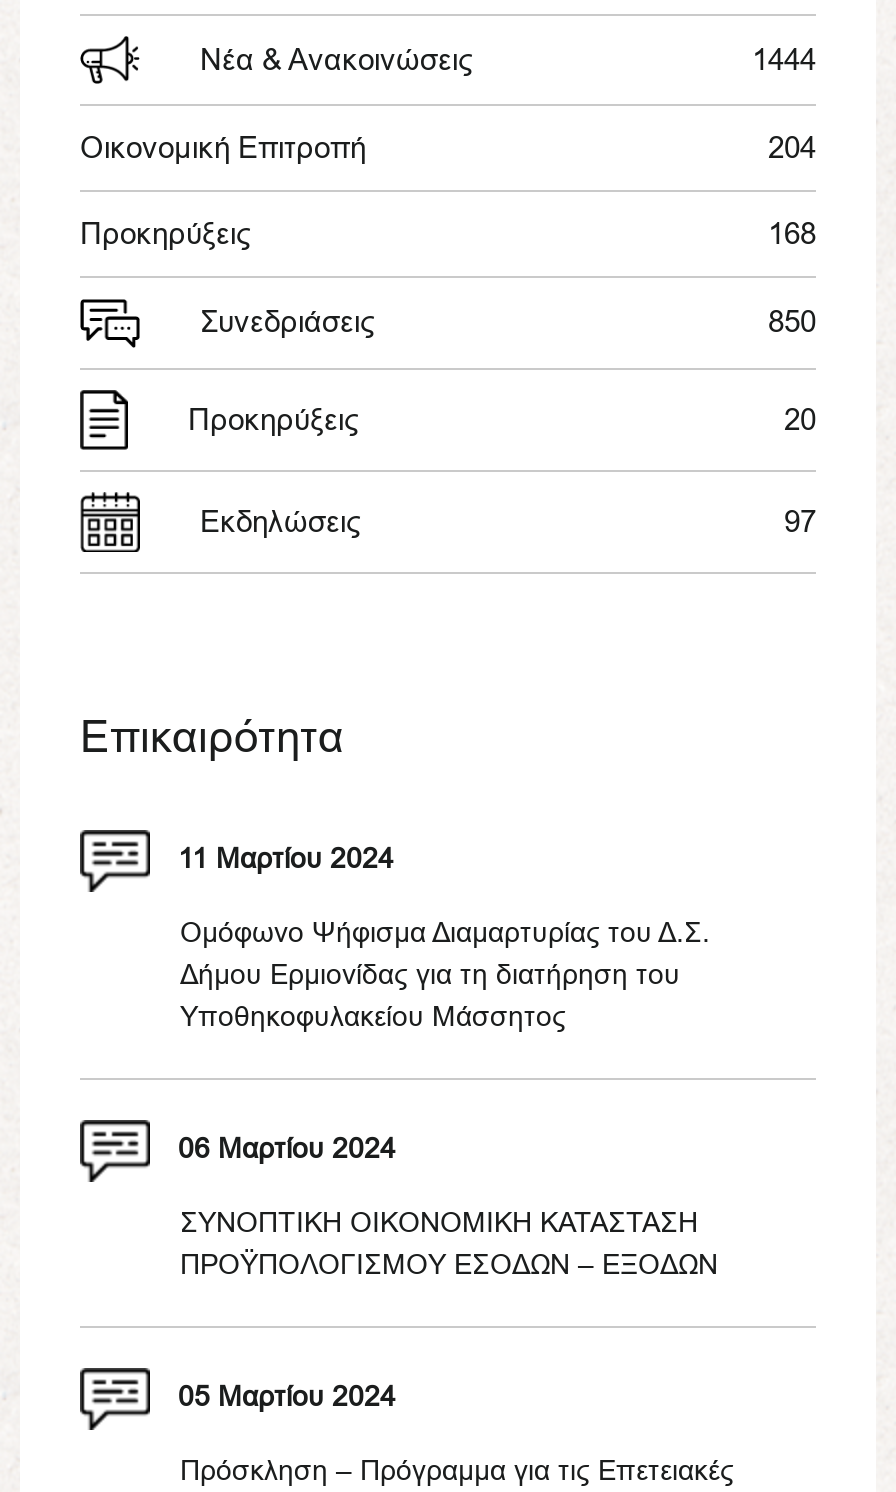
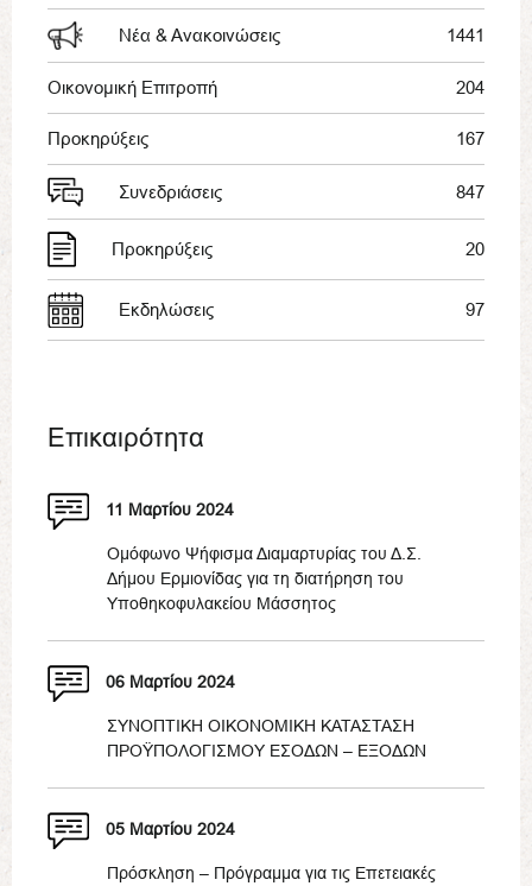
- 1444
+ 1441

- 168
+ 167

- 850
+ 847
